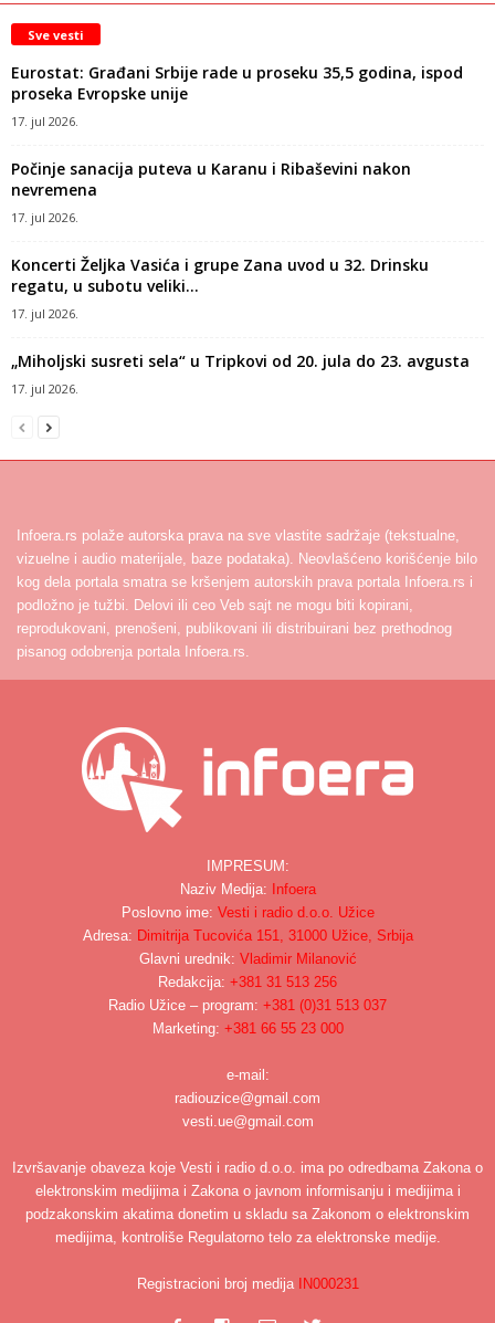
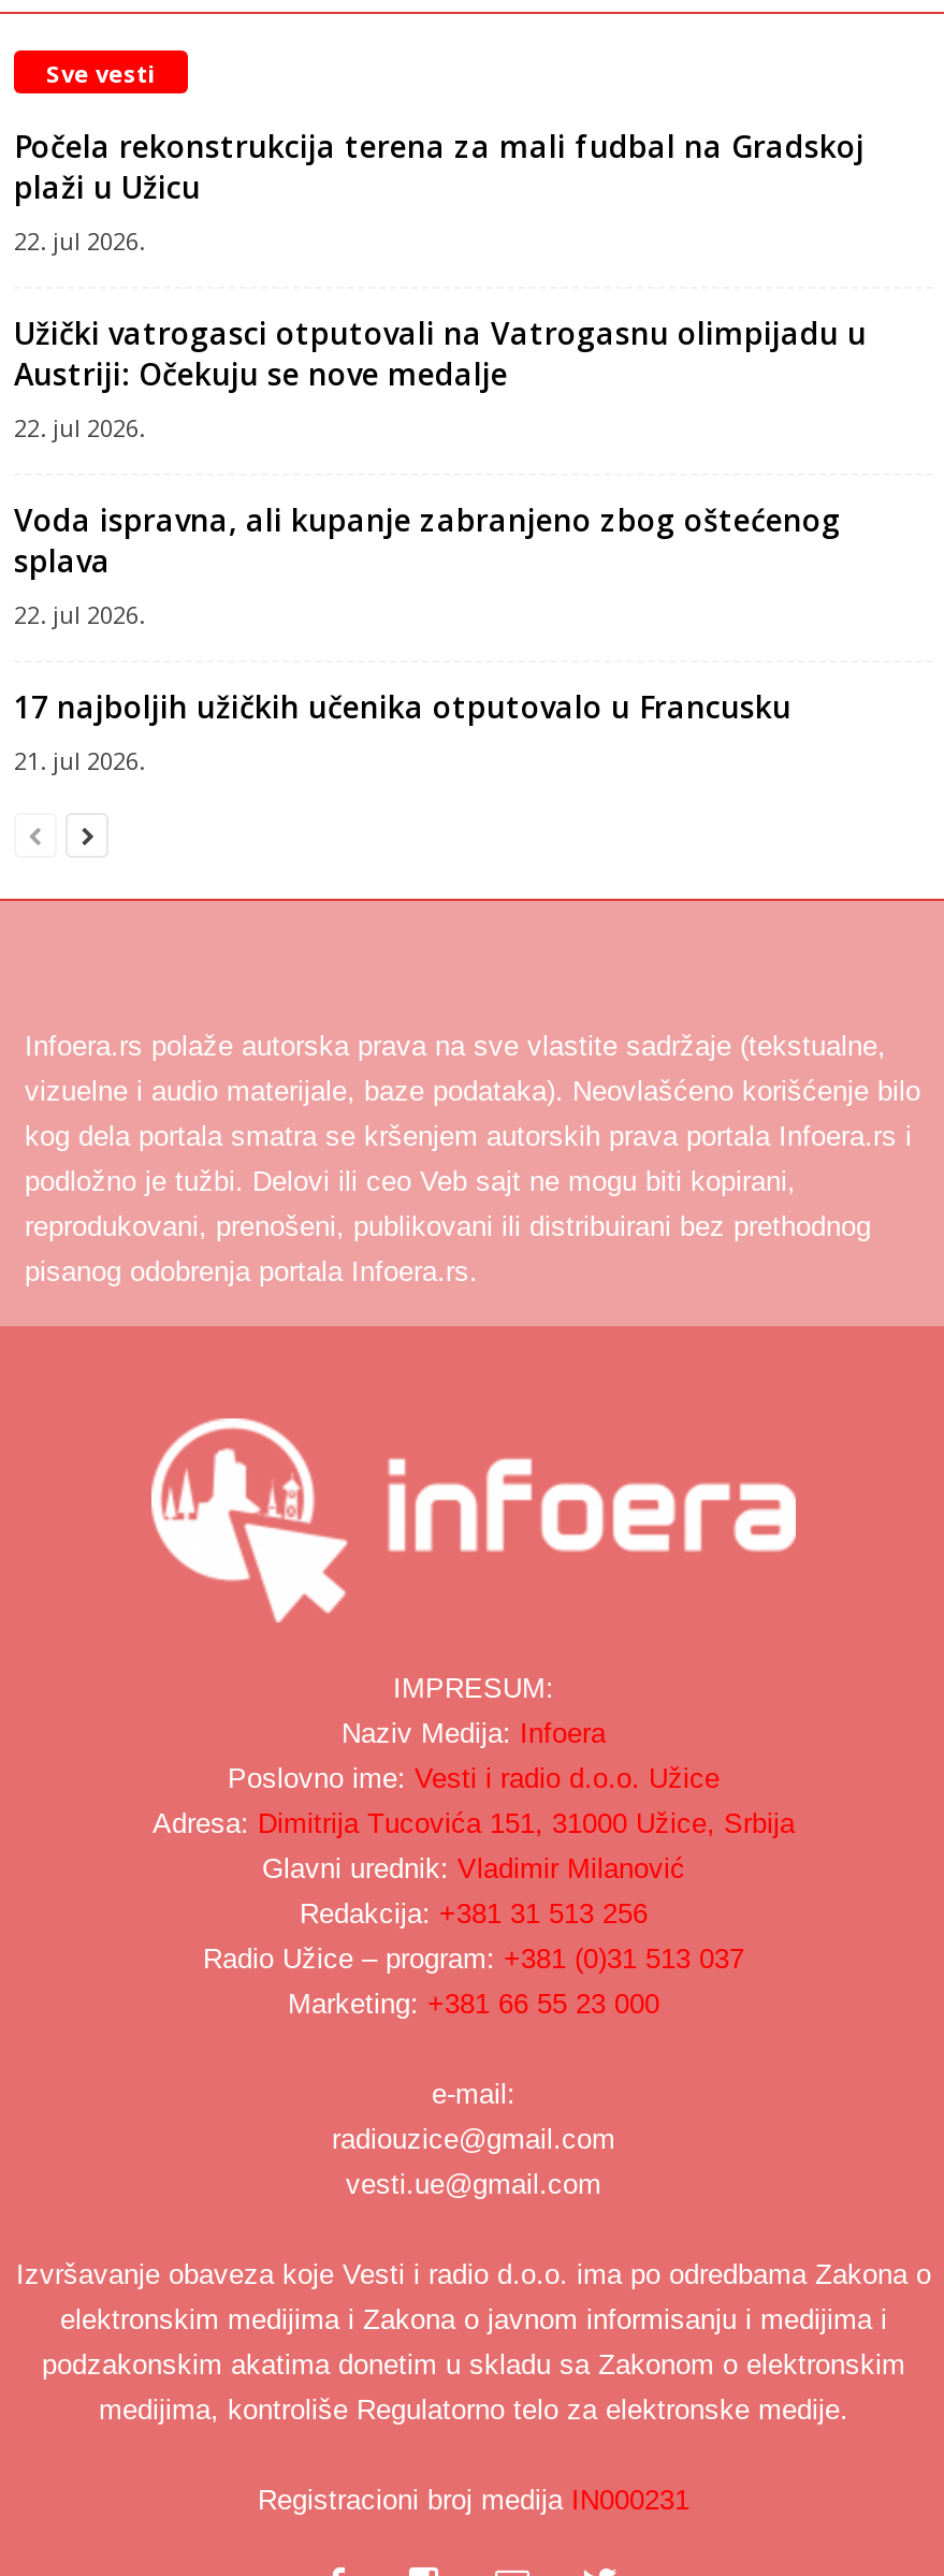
- Eurostat: Građani Srbije rade u proseku 35,5 godina, ispod
- proseka Evropske unije
- 17. jul 2026.
+ Počela rekonstrukcija terena za mali fudbal na Gradskoj
+ plaži u Užicu
+ 22. jul 2026.

- Počinje sanacija puteva u Karanu i Ribaševini nakon
- nevremena
- 17. jul 2026.
+ Užički vatrogasci otputovali na Vatrogasnu olimpijadu u
+ Austriji: Očekuju se nove medalje
+ 22. jul 2026.

- Koncerti Željka Vasića i grupe Zana uvod u 32. Drinsku
- regatu, u subotu veliki...
- 17. jul 2026.
+ Voda ispravna, ali kupanje zabranjeno zbog oštećenog
+ splava
+ 22. jul 2026.

- „Miholjski susreti sela“ u Tripkovi od 20. jula do 23. avgusta
- 17. jul 2026.
+ 17 najboljih užičkih učenika otputovalo u Francusku
+ 21. jul 2026.
